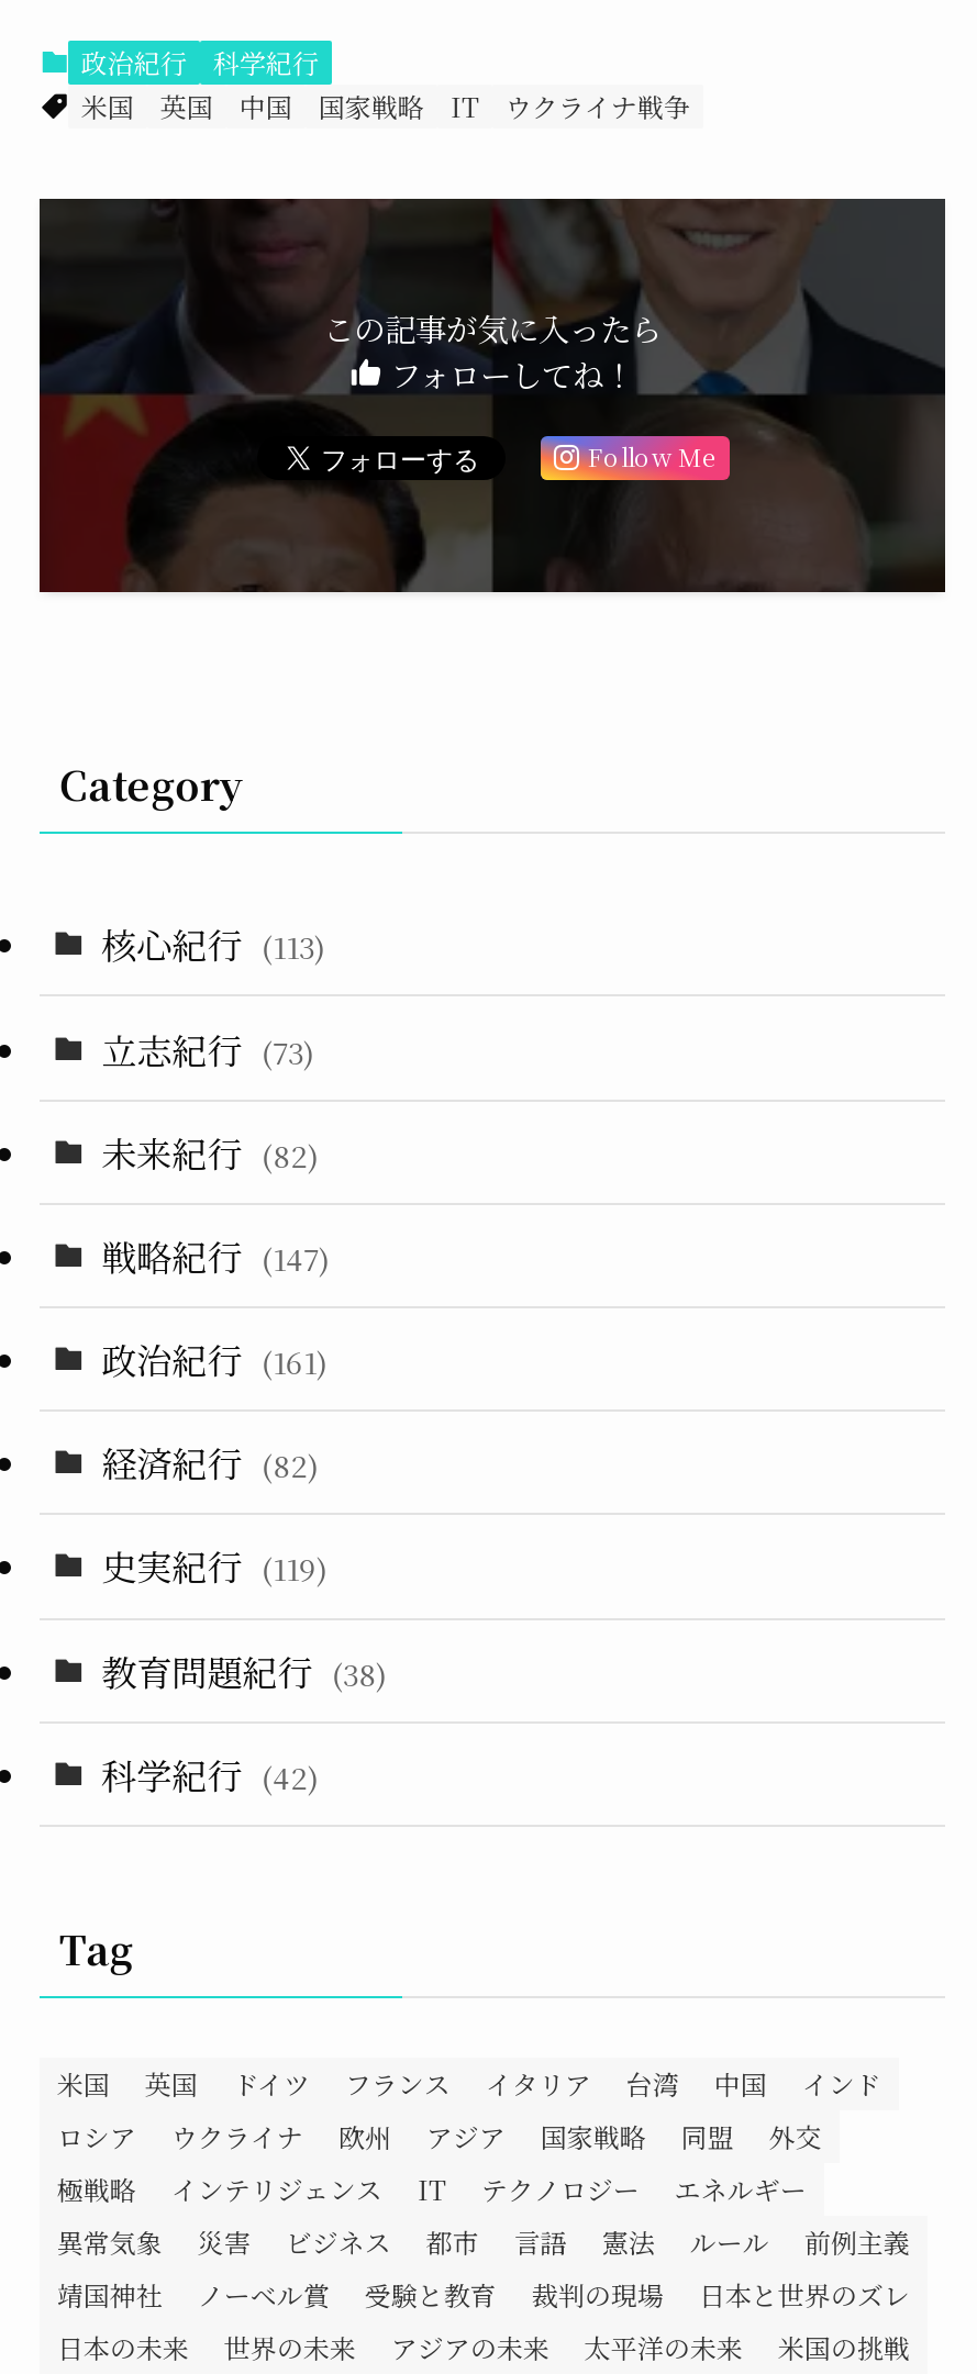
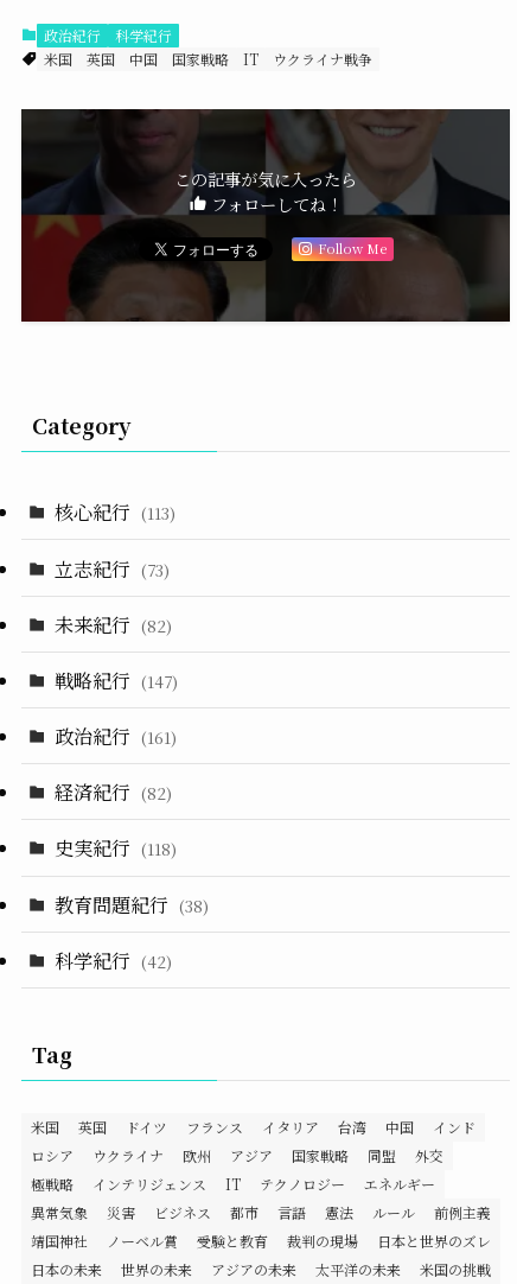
- 史実紀行 (119)
+ 史実紀行 (118)
